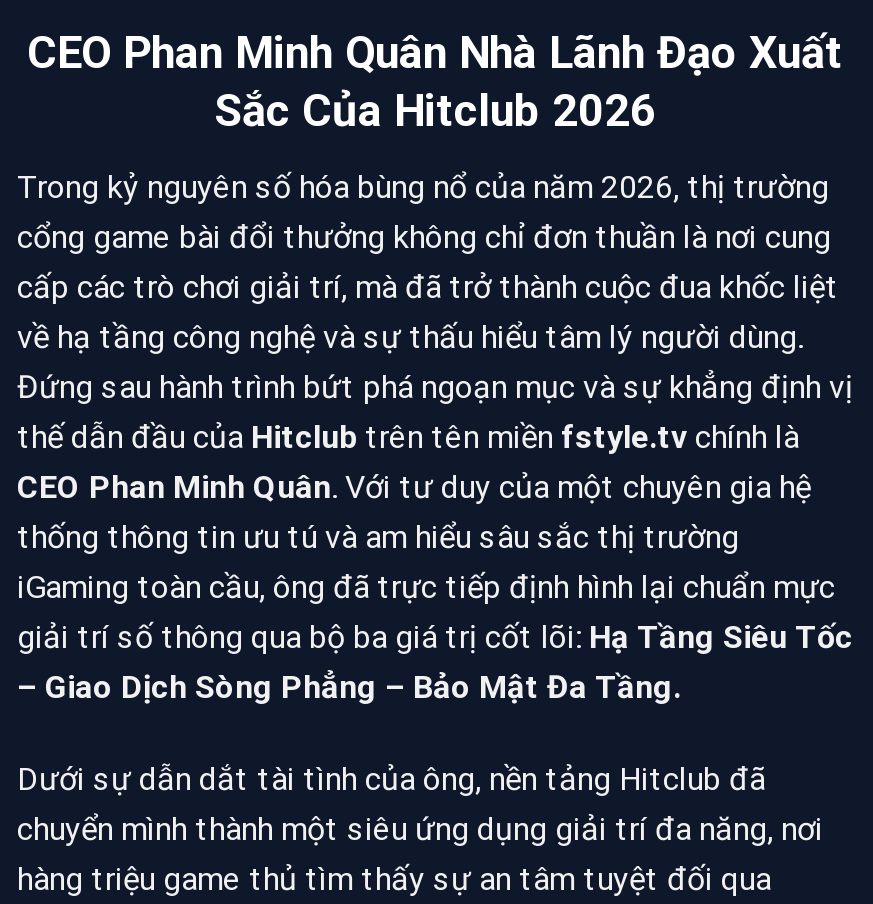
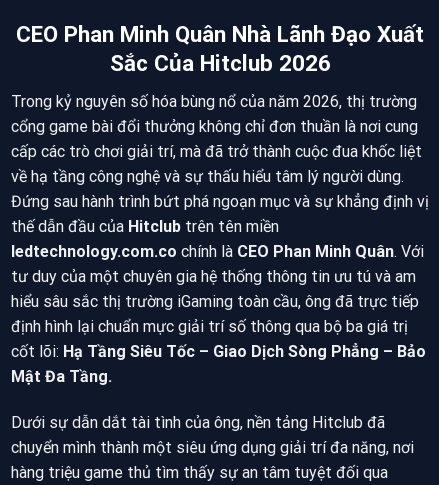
- thế dẫn đầu của Hitclub trên tên miền fstyle.tv chính là
- CEO Phan Minh Quân. Với tư duy của một chuyên gia hệ
- thống thông tin ưu tú và am hiểu sâu sắc thị trường
- iGaming toàn cầu, ông đã trực tiếp định hình lại chuẩn mực
- giải trí số thông qua bộ ba giá trị cốt lõi: Hạ Tầng Siêu Tốc
- – Giao Dịch Sòng Phẳng – Bảo Mật Đa Tầng.
+ thế dẫn đầu của Hitclub trên tên miền
+ ledtechnology.com.co chính là CEO Phan Minh Quân. Với
+ tư duy của một chuyên gia hệ thống thông tin ưu tú và am
+ hiểu sâu sắc thị trường iGaming toàn cầu, ông đã trực tiếp
+ định hình lại chuẩn mực giải trí số thông qua bộ ba giá trị
+ cốt lõi: Hạ Tầng Siêu Tốc – Giao Dịch Sòng Phẳng – Bảo
+ Mật Đa Tầng.
